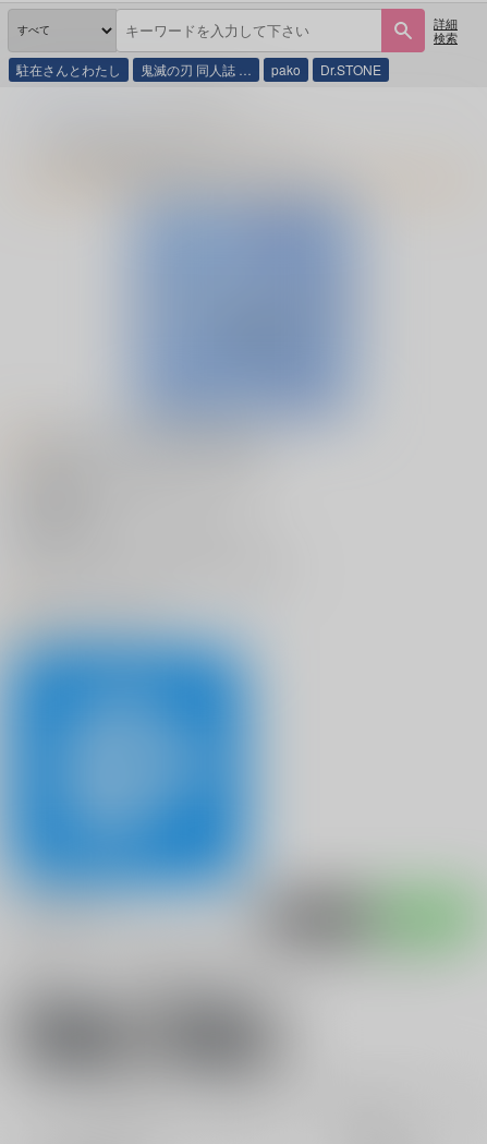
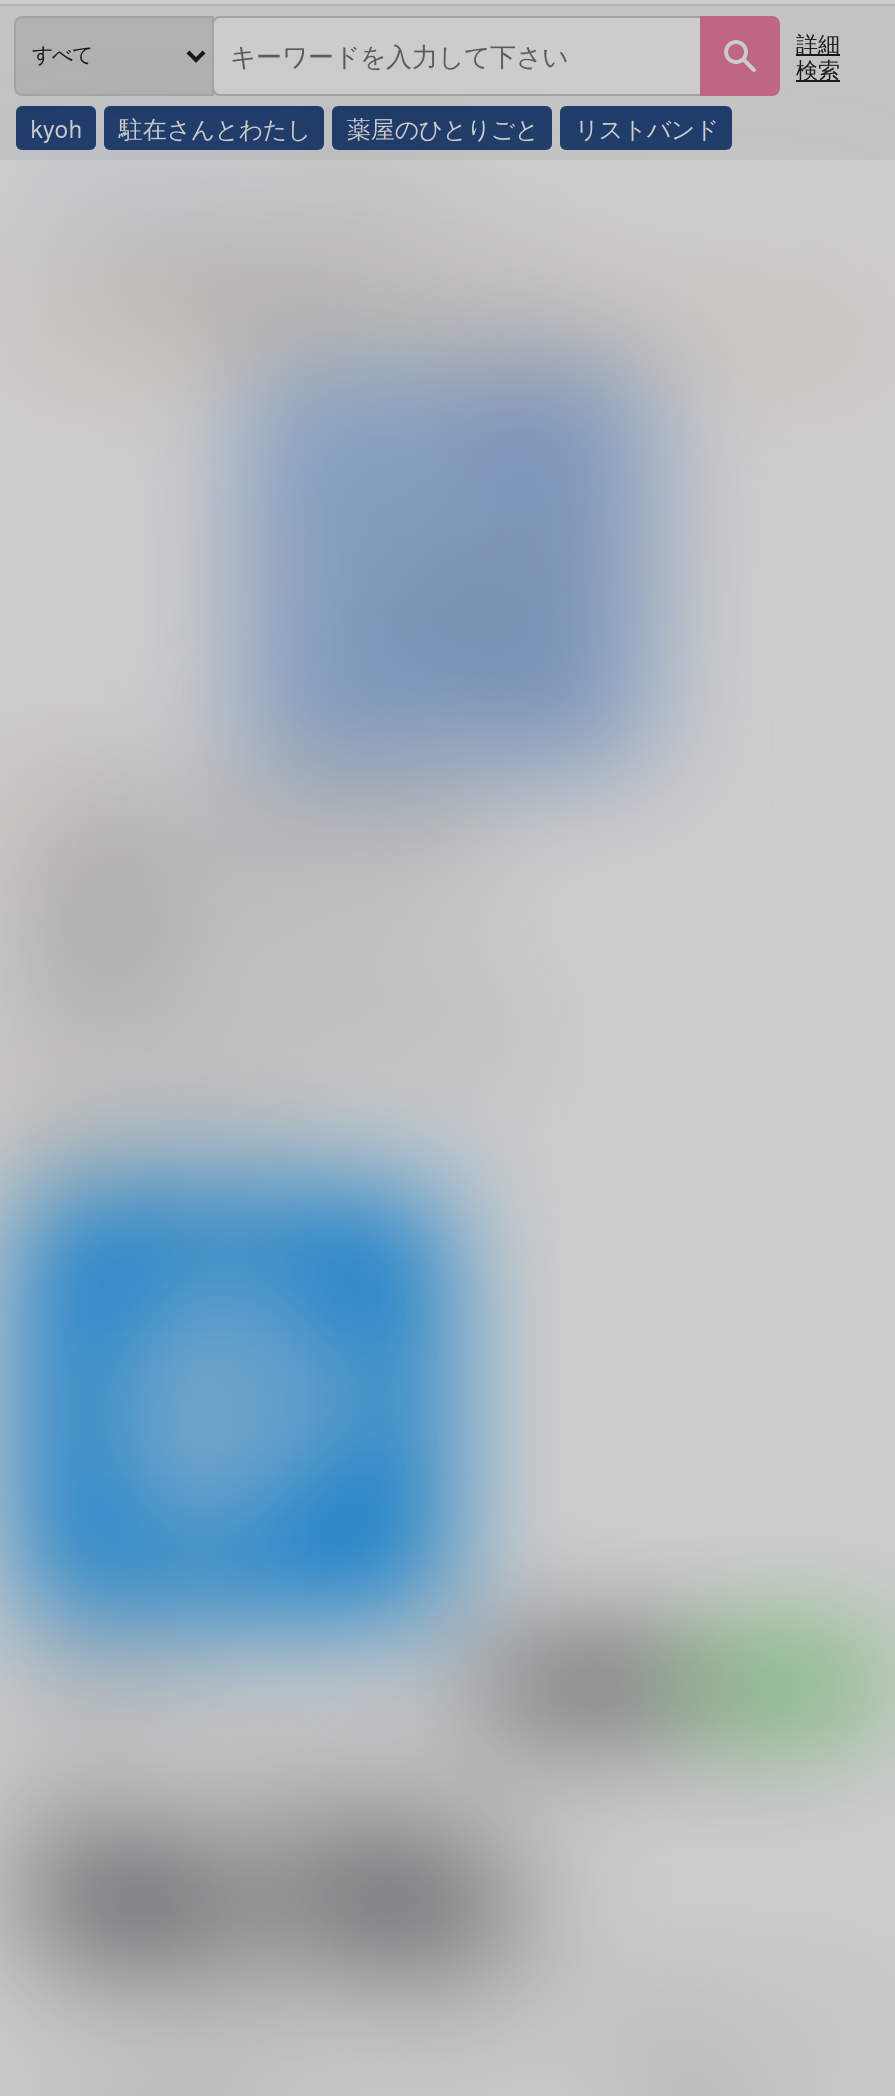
- 鬼滅の刃 同人誌 …
- pako
- Dr.STONE
+ 薬屋のひとりごと
+ リストバンド

+ kyoh
